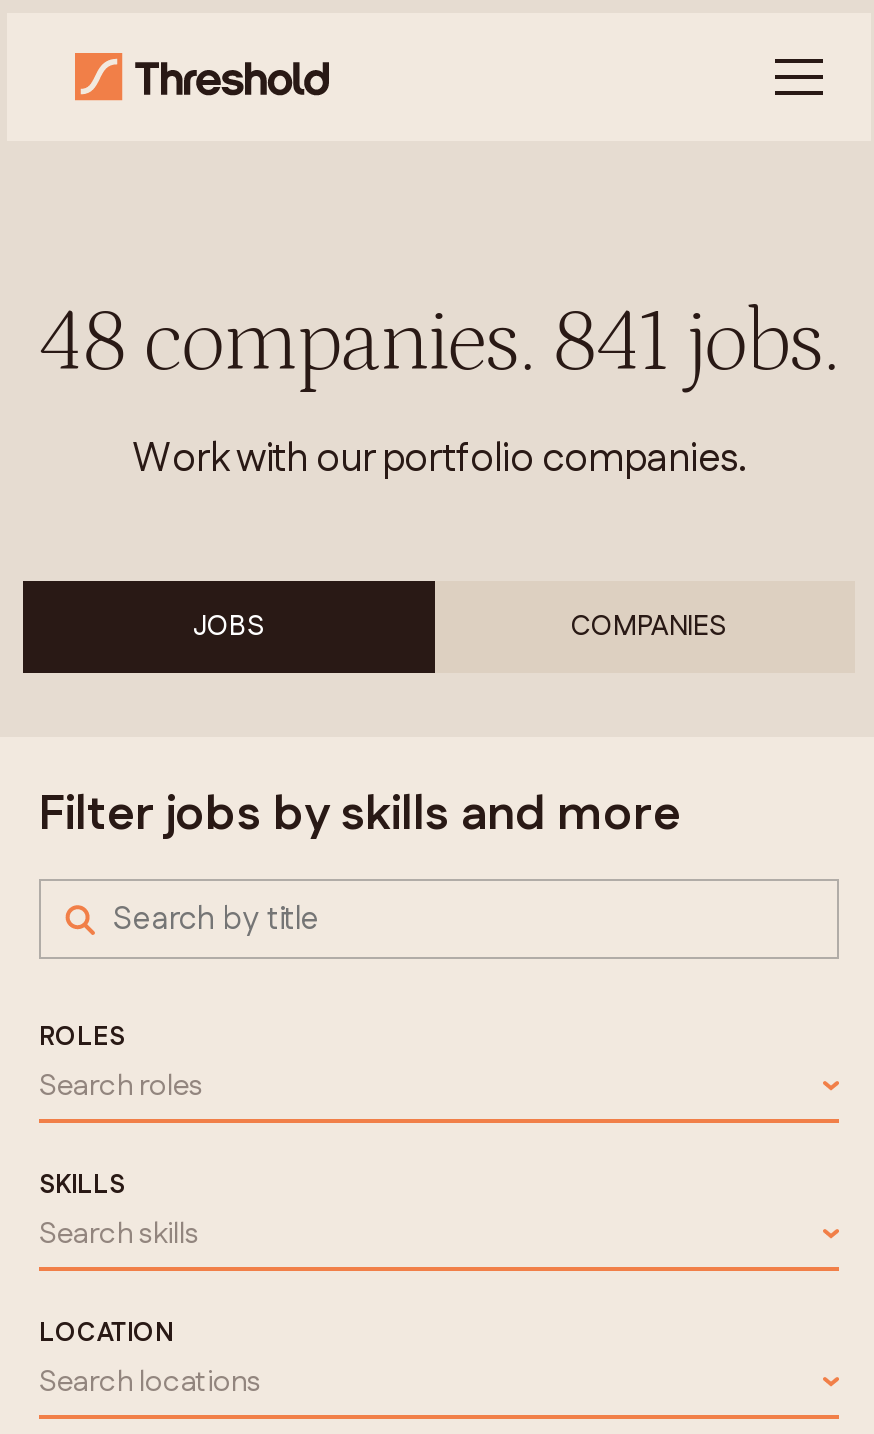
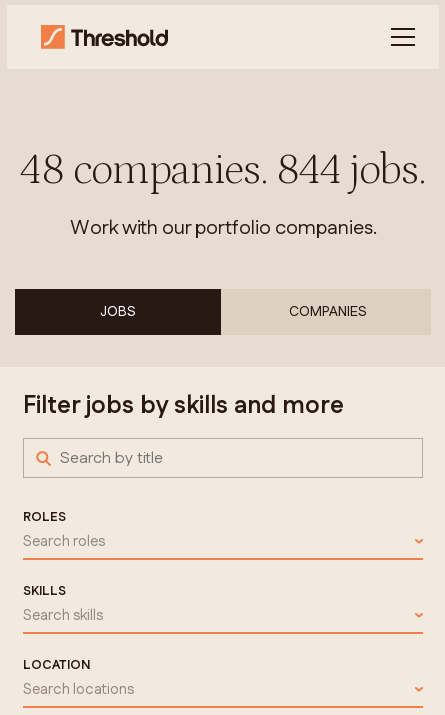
- 48 companies. 841 jobs.
+ 48 companies. 844 jobs.
